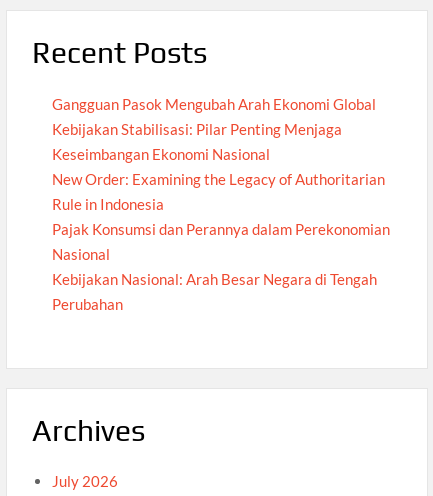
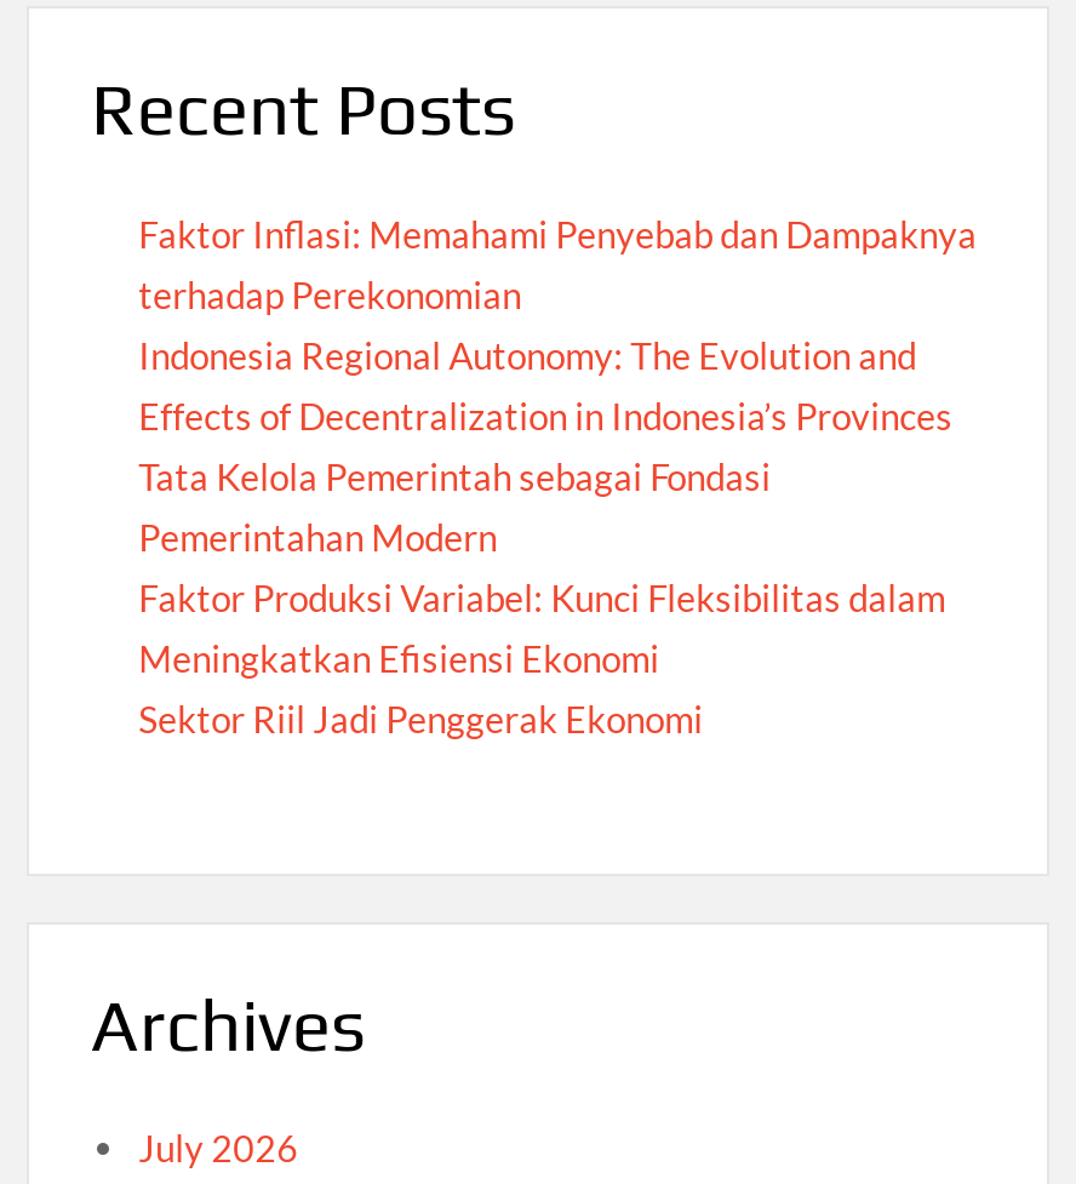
- Gangguan Pasok Mengubah Arah Ekonomi Global
- Kebijakan Stabilisasi: Pilar Penting Menjaga
- Keseimbangan Ekonomi Nasional
- New Order: Examining the Legacy of Authoritarian
- Rule in Indonesia
- Pajak Konsumsi dan Perannya dalam Perekonomian
- Nasional
- Kebijakan Nasional: Arah Besar Negara di Tengah
- Perubahan
+ Faktor Inflasi: Memahami Penyebab dan Dampaknya
+ terhadap Perekonomian
+ Indonesia Regional Autonomy: The Evolution and
+ Effects of Decentralization in Indonesia’s Provinces
+ Tata Kelola Pemerintah sebagai Fondasi
+ Pemerintahan Modern
+ Faktor Produksi Variabel: Kunci Fleksibilitas dalam
+ Meningkatkan Efisiensi Ekonomi
+ Sektor Riil Jadi Penggerak Ekonomi
